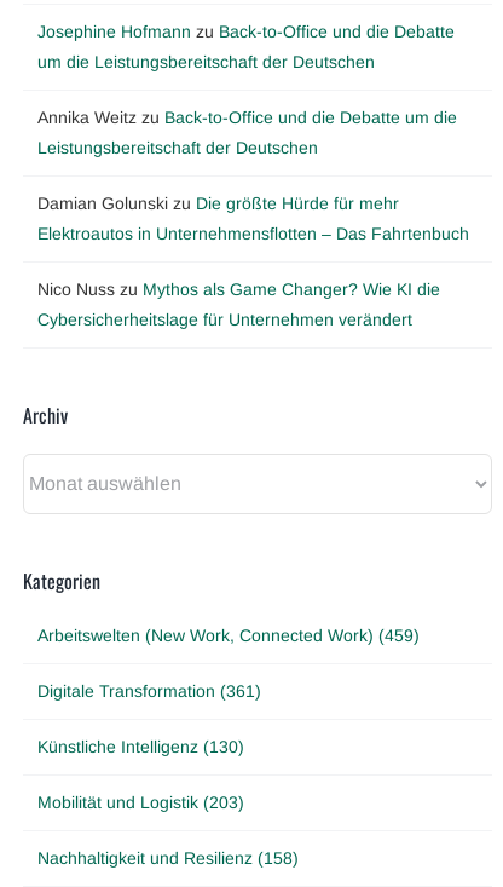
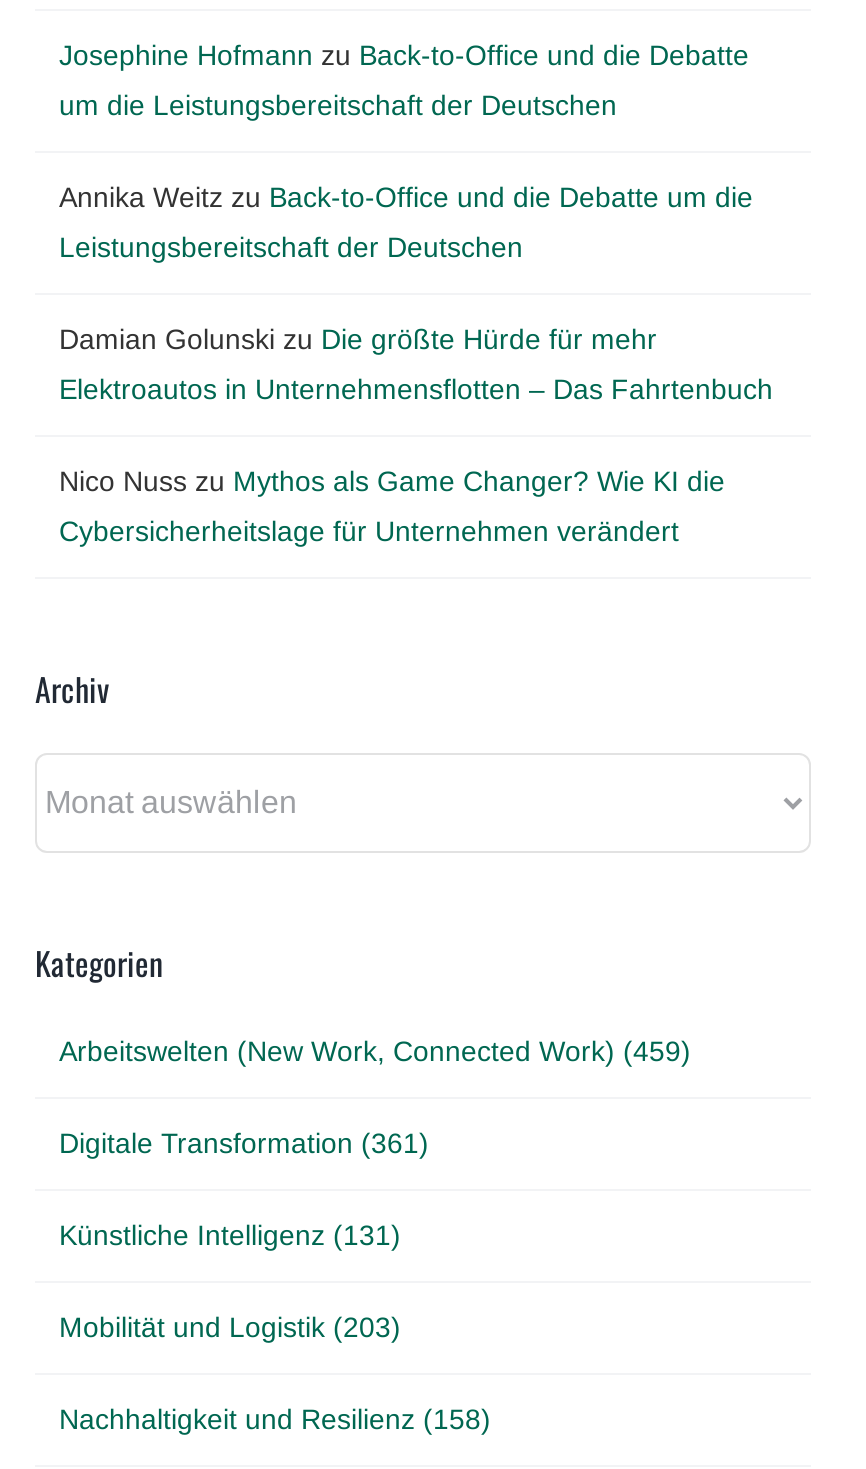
- Künstliche Intelligenz (130)
+ Künstliche Intelligenz (131)
